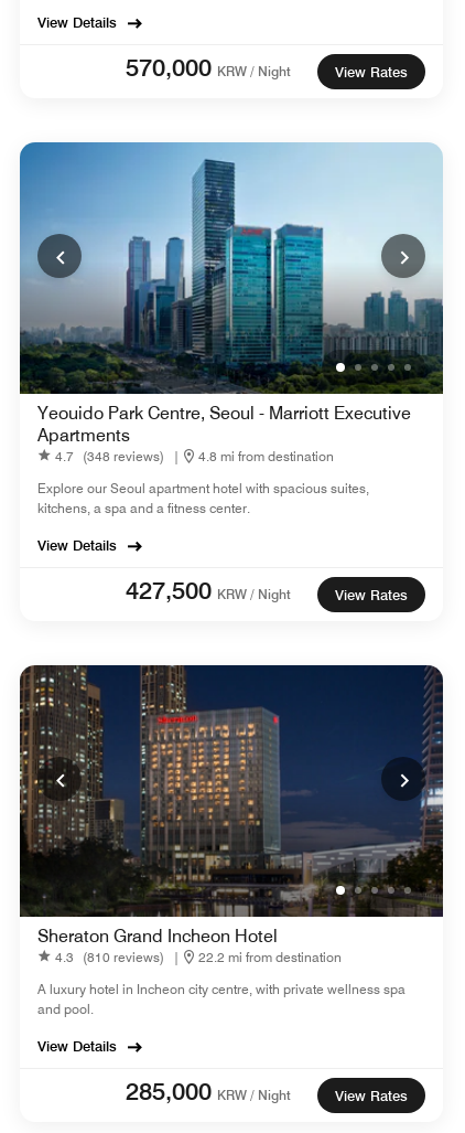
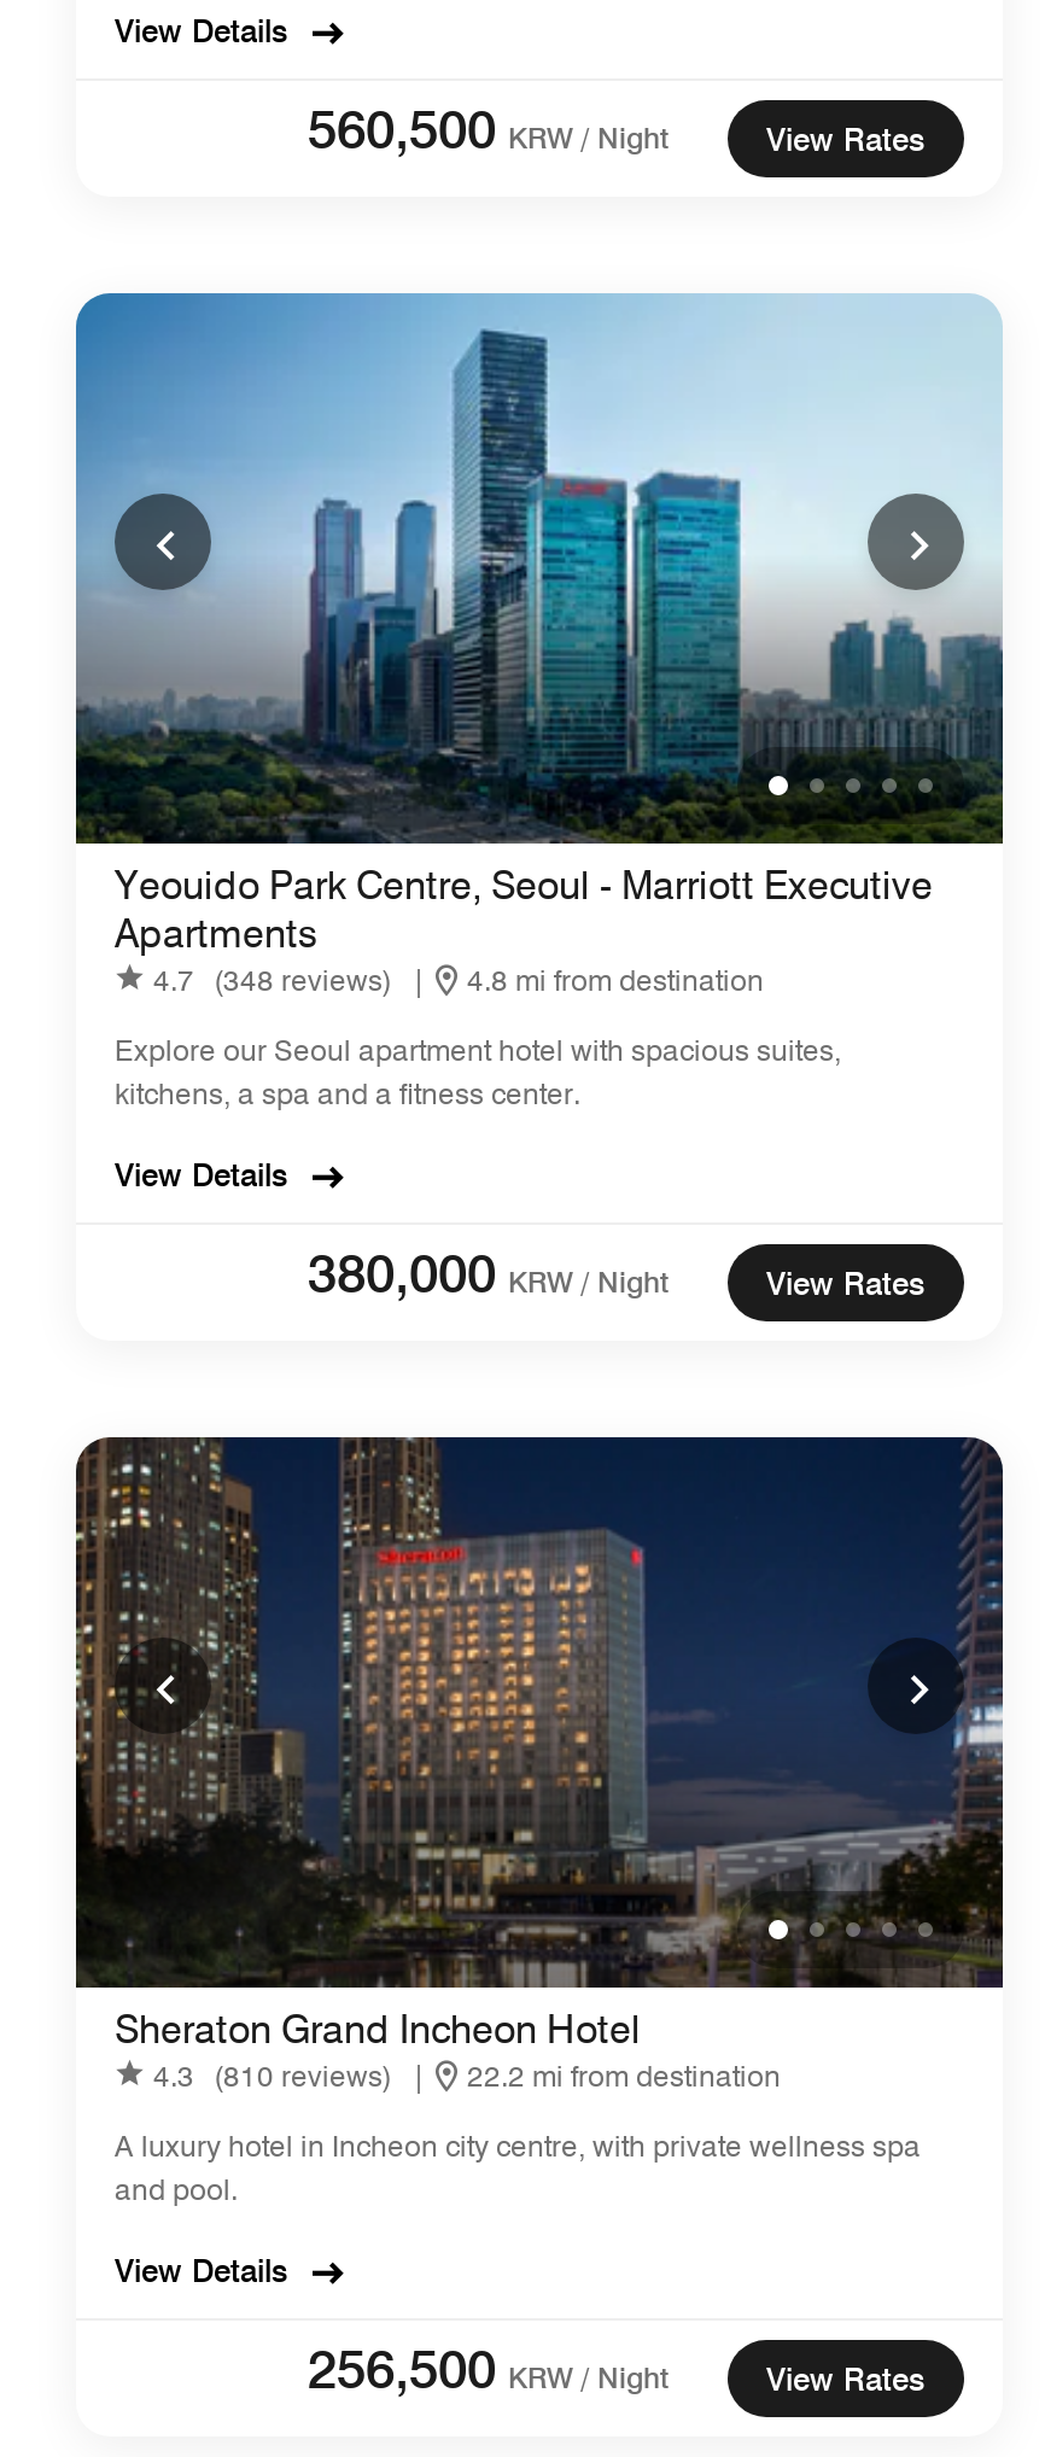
- 570,000 KRW / Night
+ 560,500 KRW / Night

- 427,500 KRW / Night
+ 380,000 KRW / Night

- 285,000 KRW / Night
+ 256,500 KRW / Night
